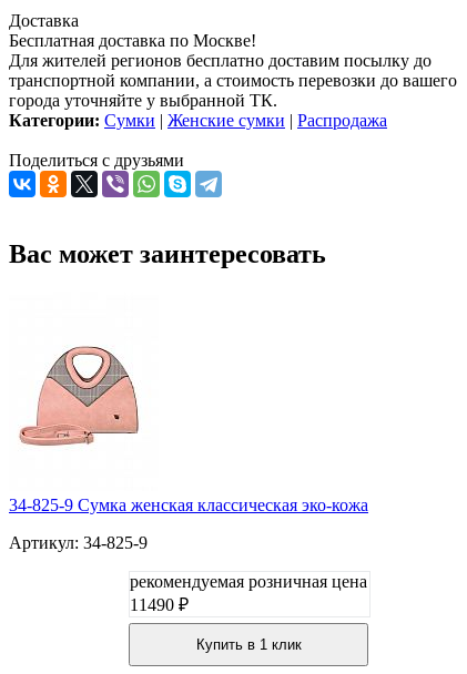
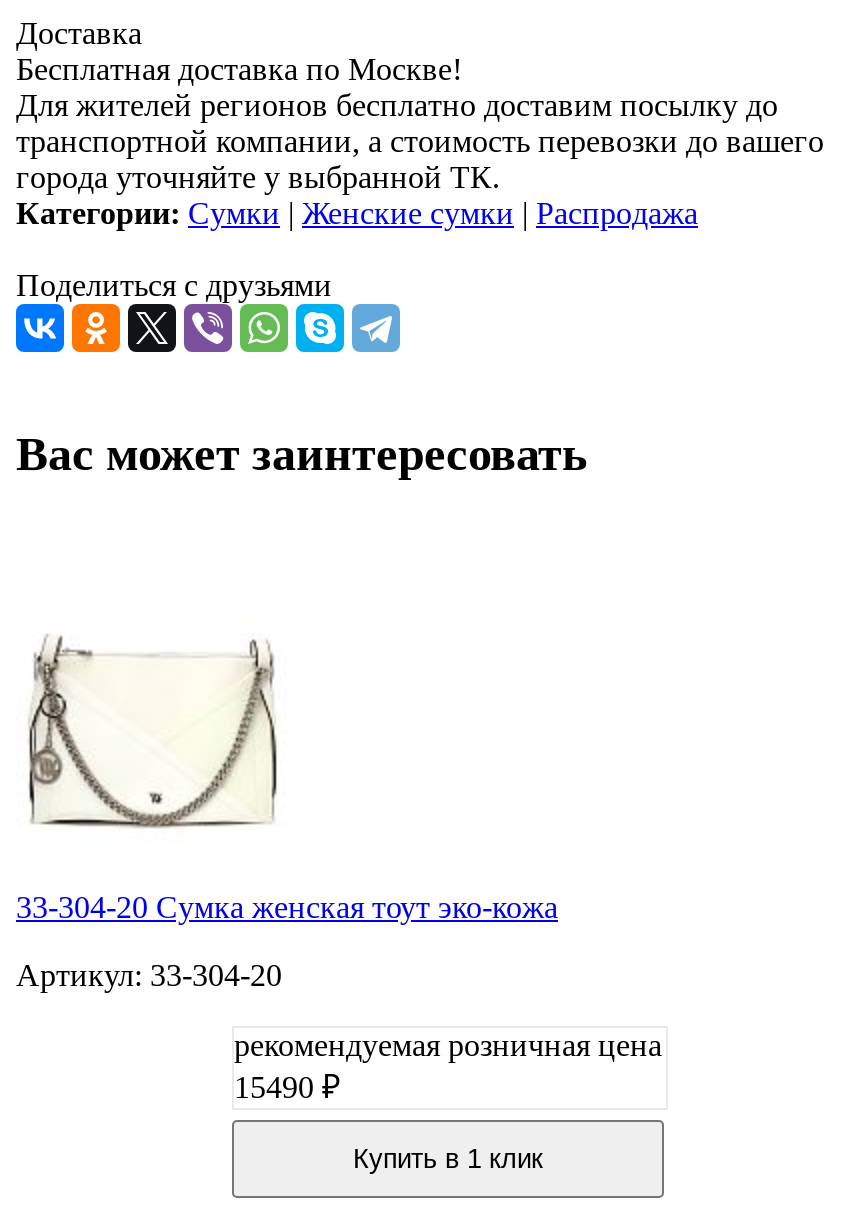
- [image]
- 34-825-9 Сумка женская классическая эко-кожа
+ [image]
+ 33-304-20 Сумка женская тоут эко-кожа

- Артикул: 34-825-9
+ Артикул: 33-304-20

- 11490 ₽
+ 15490 ₽
